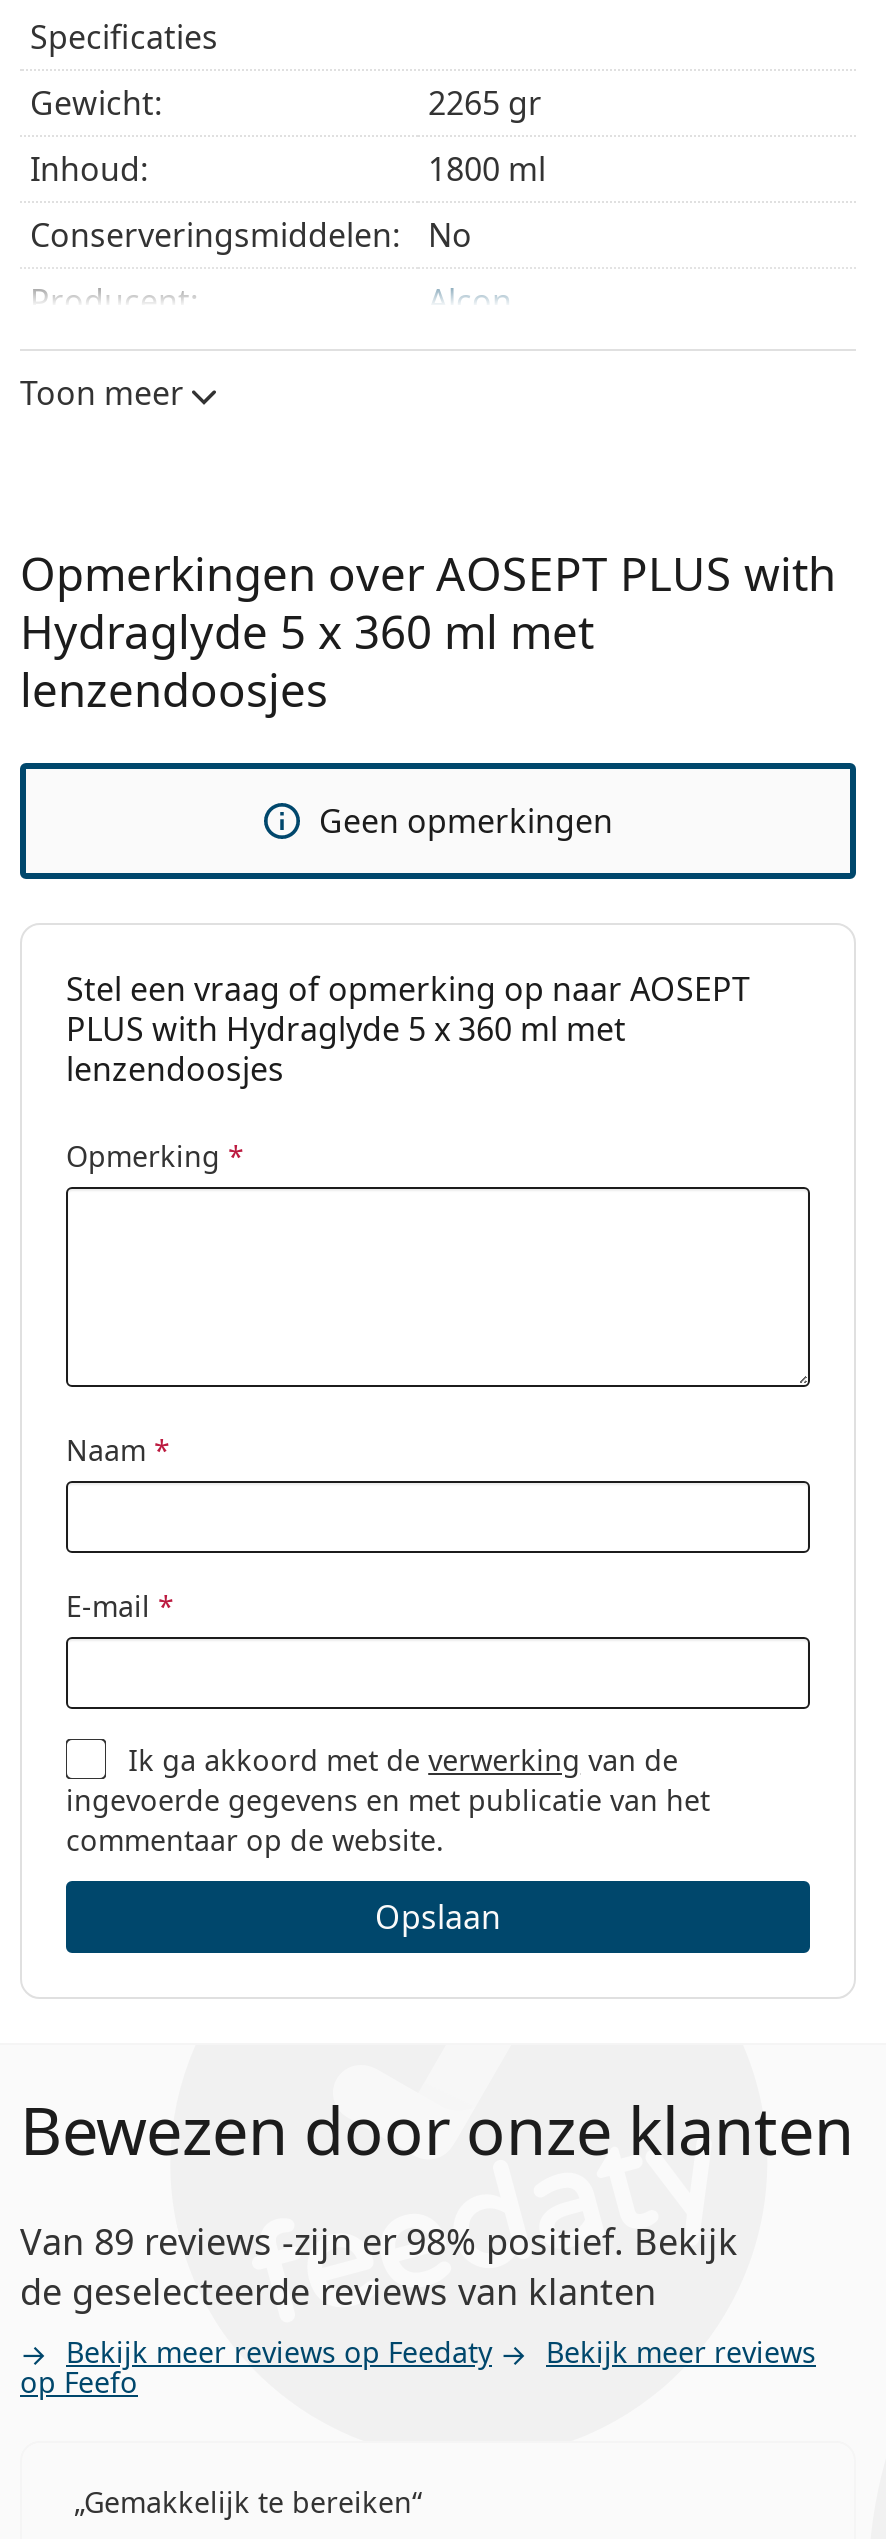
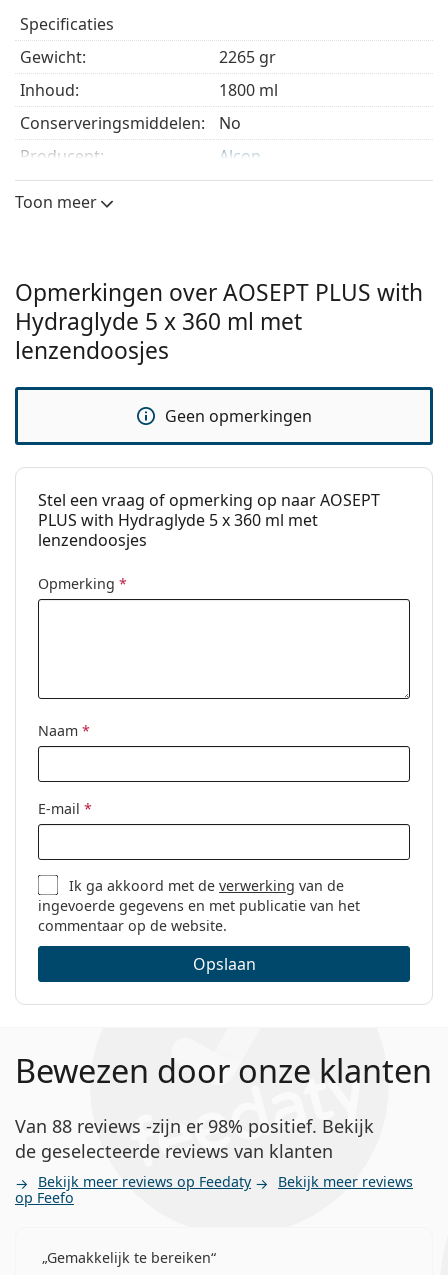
- Van 89 reviews -zijn er 98% positief. Bekijk
+ Van 88 reviews -zijn er 98% positief. Bekijk
